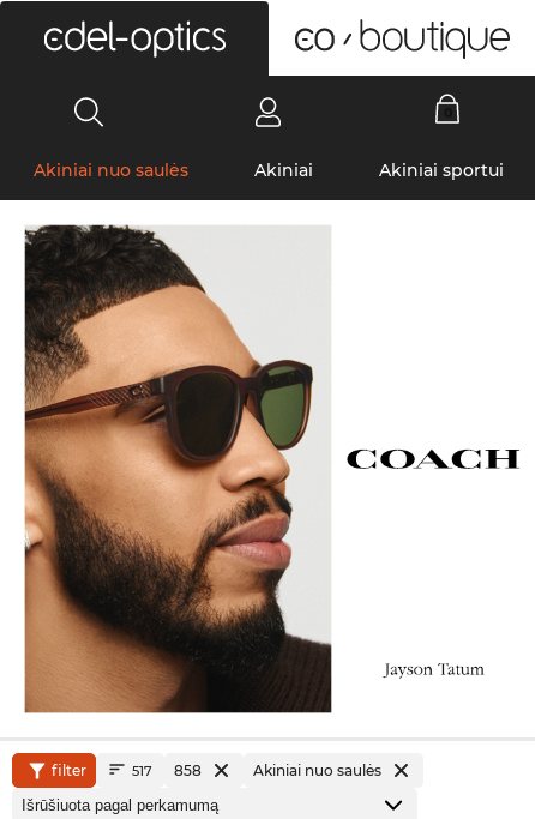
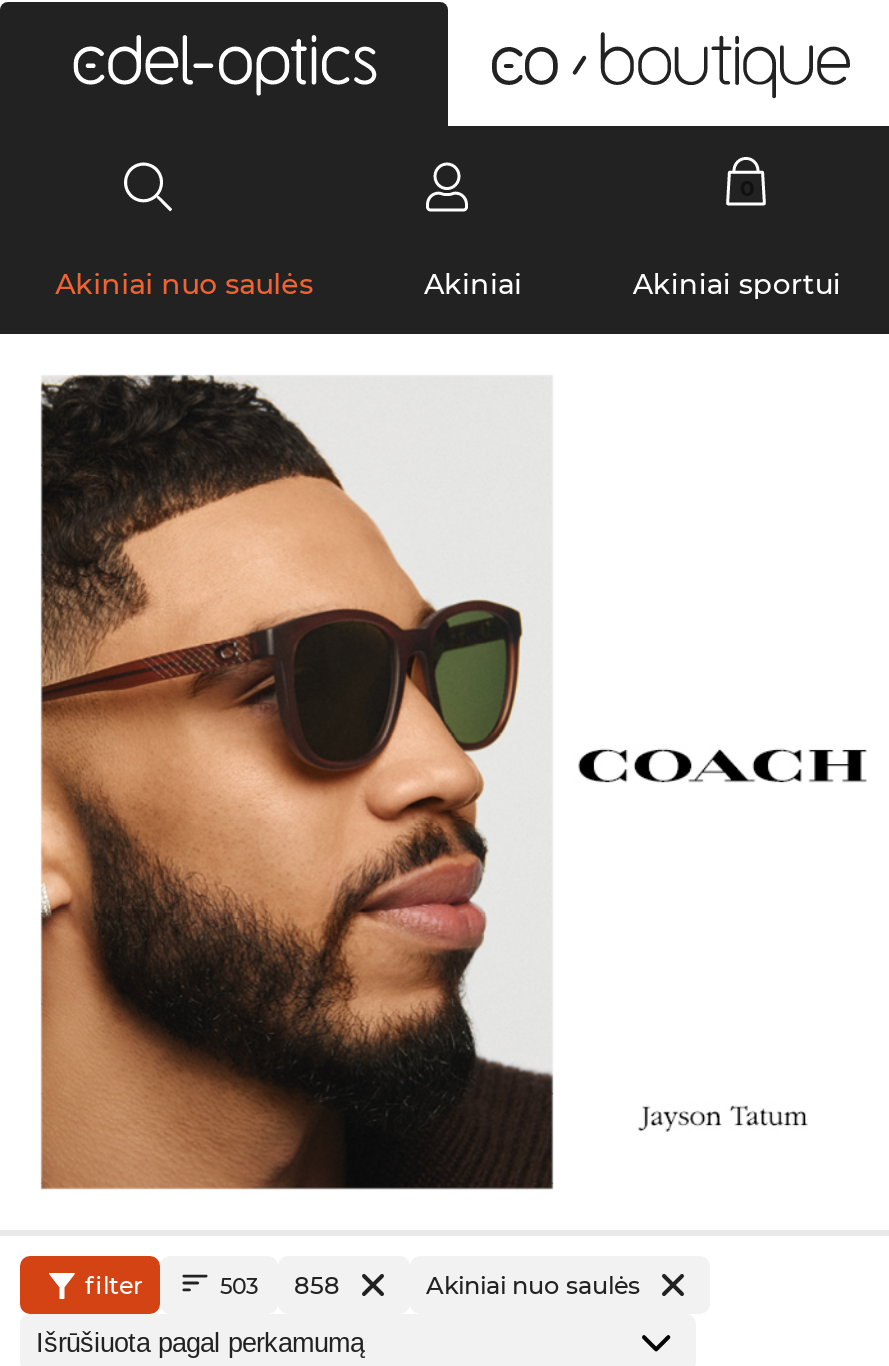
- 517 858
+ 503 858
